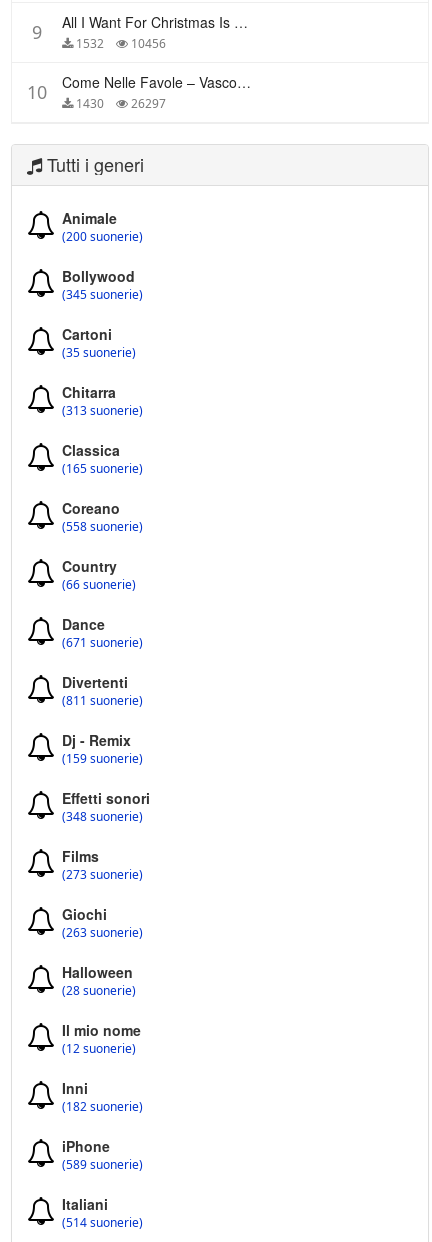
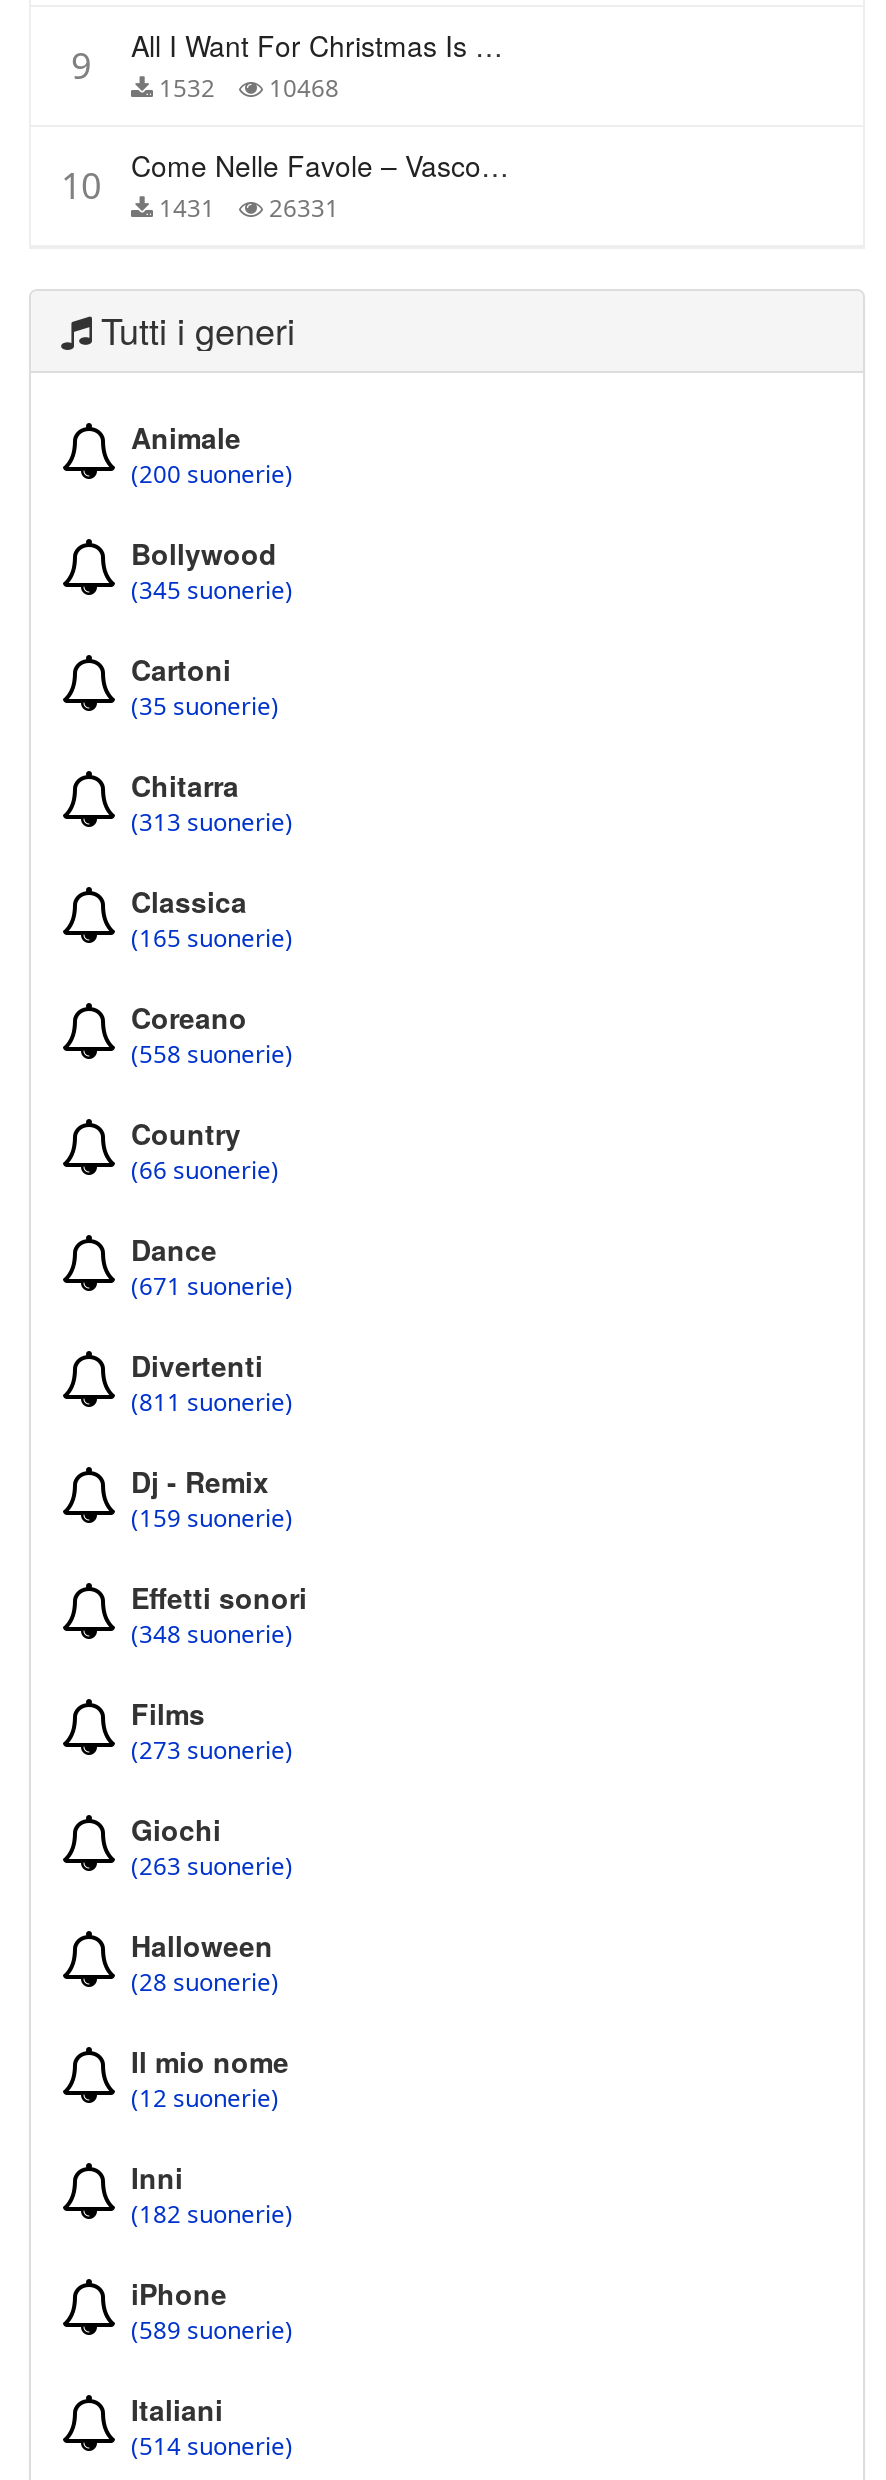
- 9 1532 10456
+ 9 1532 10468

- 1430
+ 1431

- 26297
+ 26331
